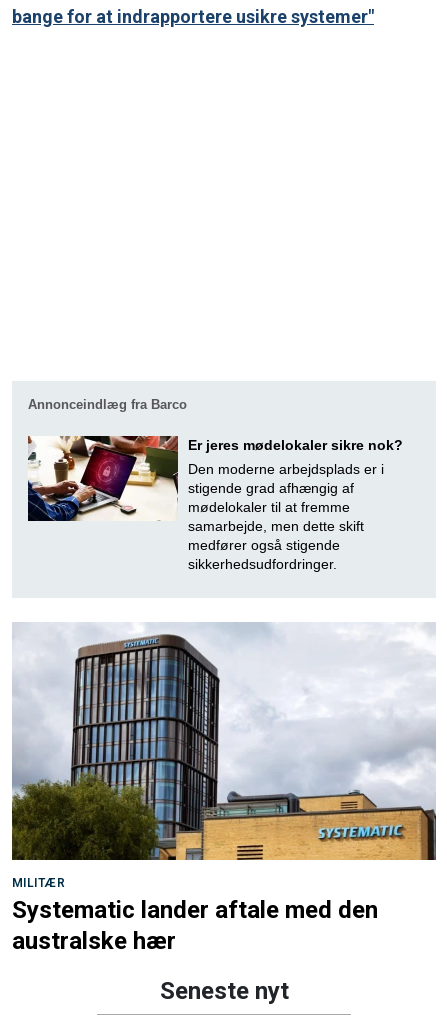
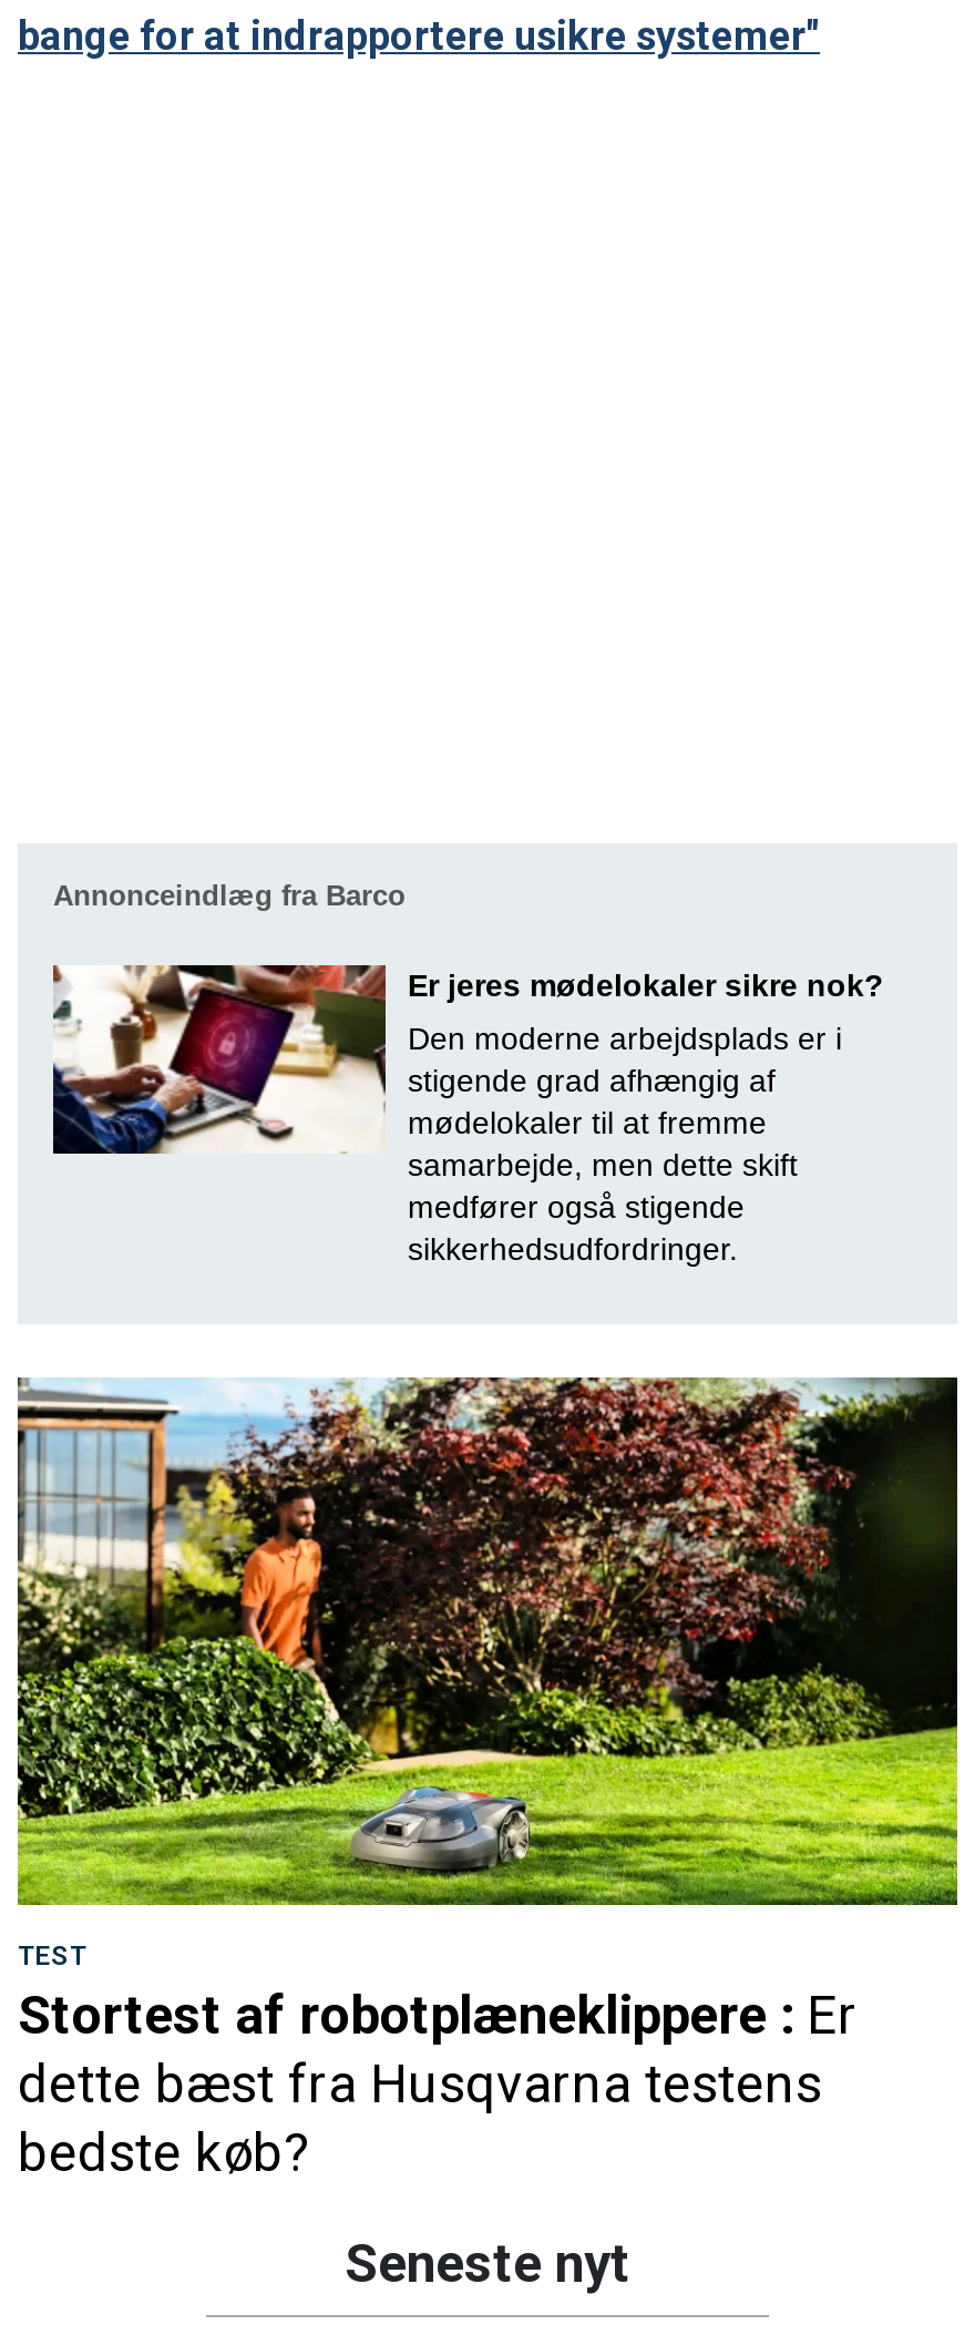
- [image]
- MILITÆR
- Systematic lander aftale med den
- australske hær
+ [image]
+ TEST
+ Stortest af robotplæneklippere : Er
+ dette bæst fra Husqvarna testens
+ bedste køb?
